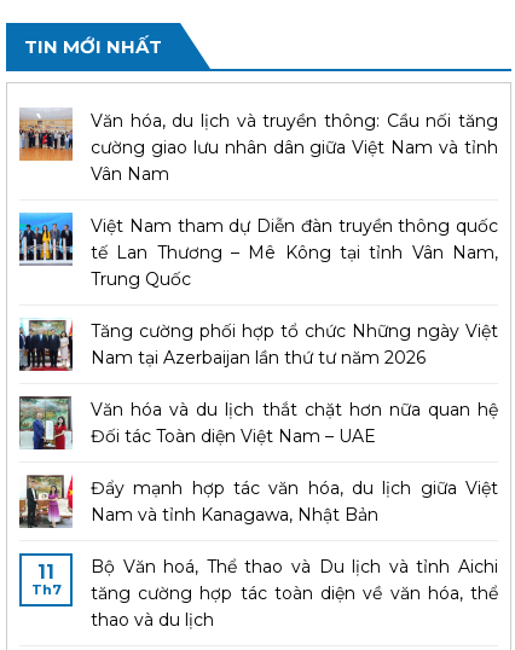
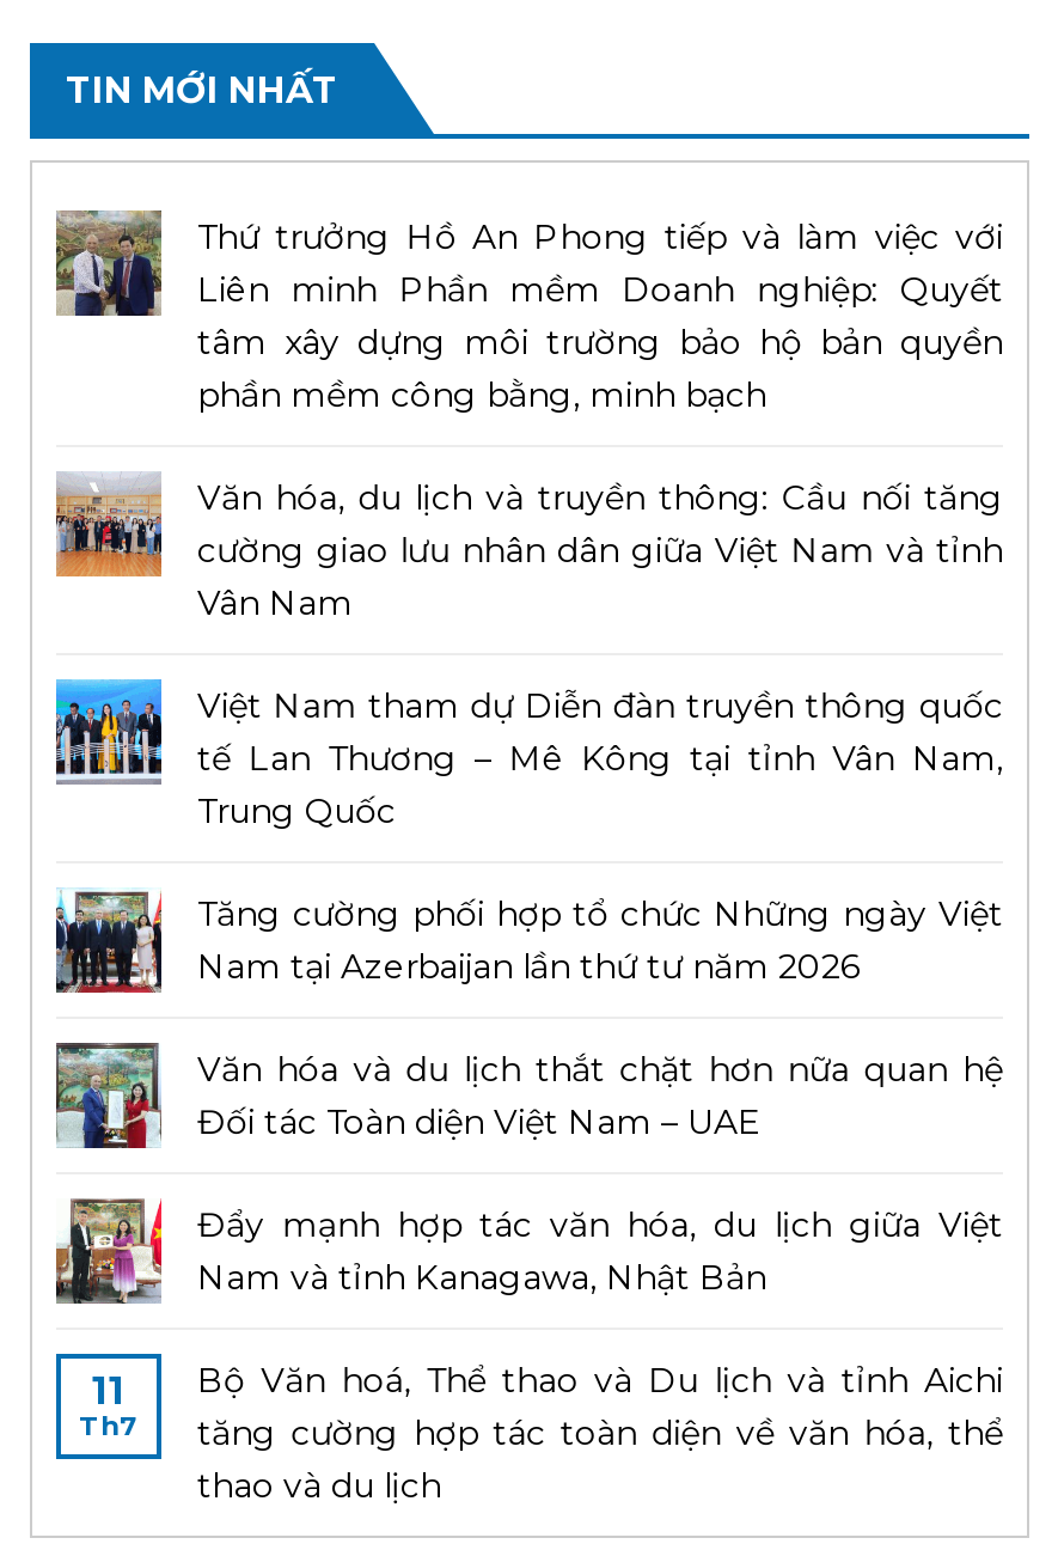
+ [image]
+ Thứ trưởng Hồ An Phong tiếp và làm việc với
+ Liên minh Phần mềm Doanh nghiệp: Quyết
+ tâm xây dựng môi trường bảo hộ bản quyền
+ phần mềm công bằng, minh bạch
